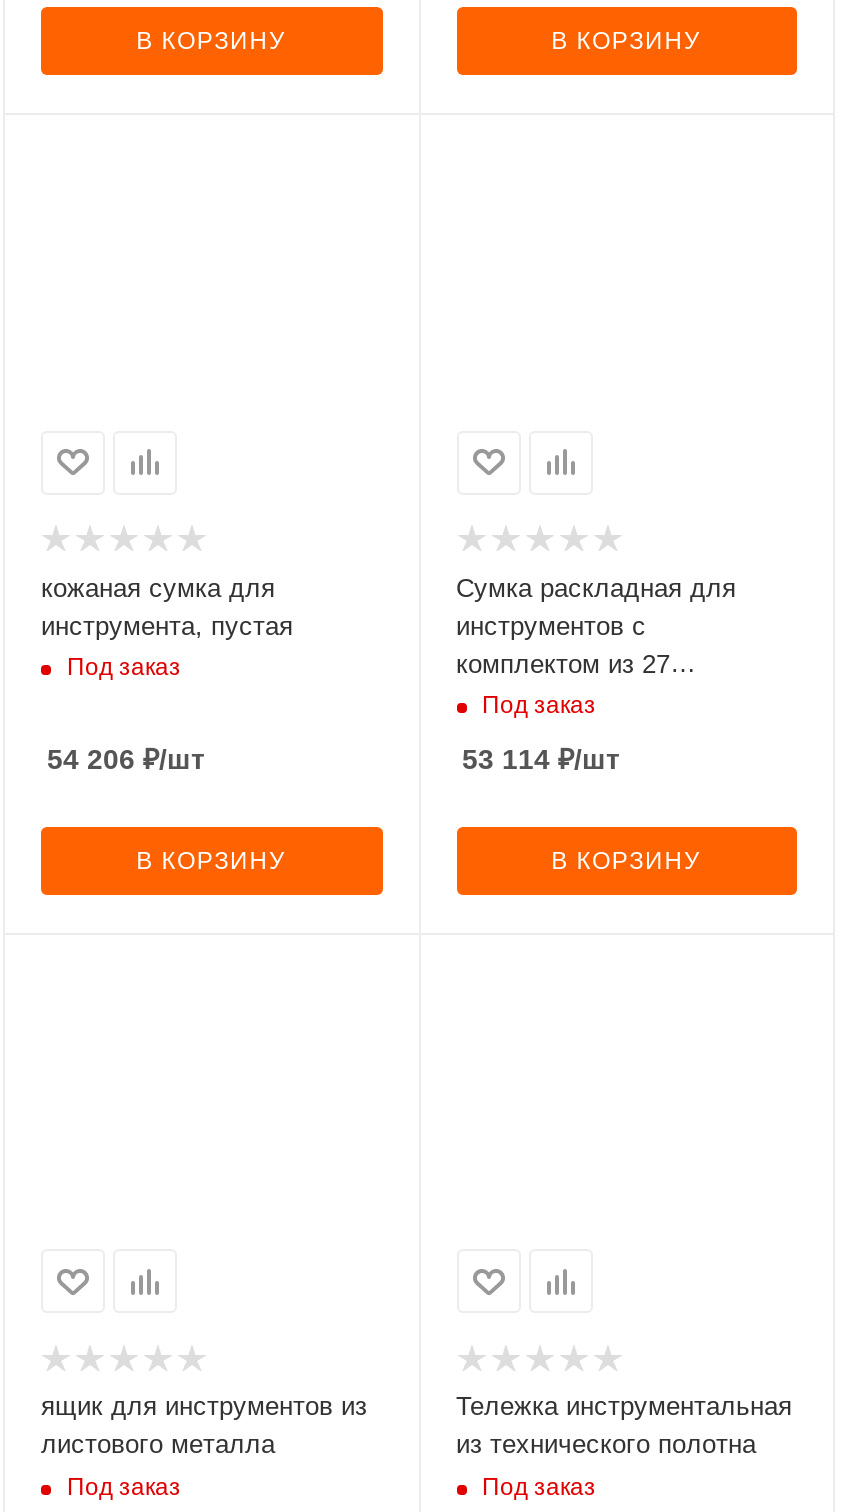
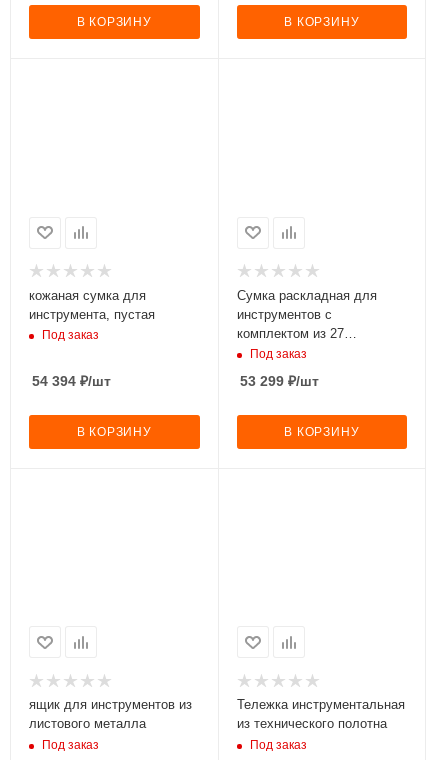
- 54 206 ₽/шт
+ 54 394 ₽/шт

- 53 114 ₽/шт
+ 53 299 ₽/шт
